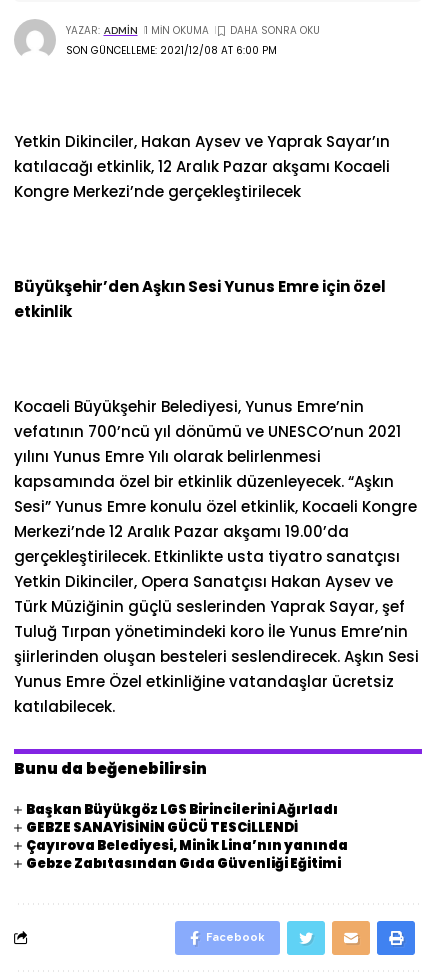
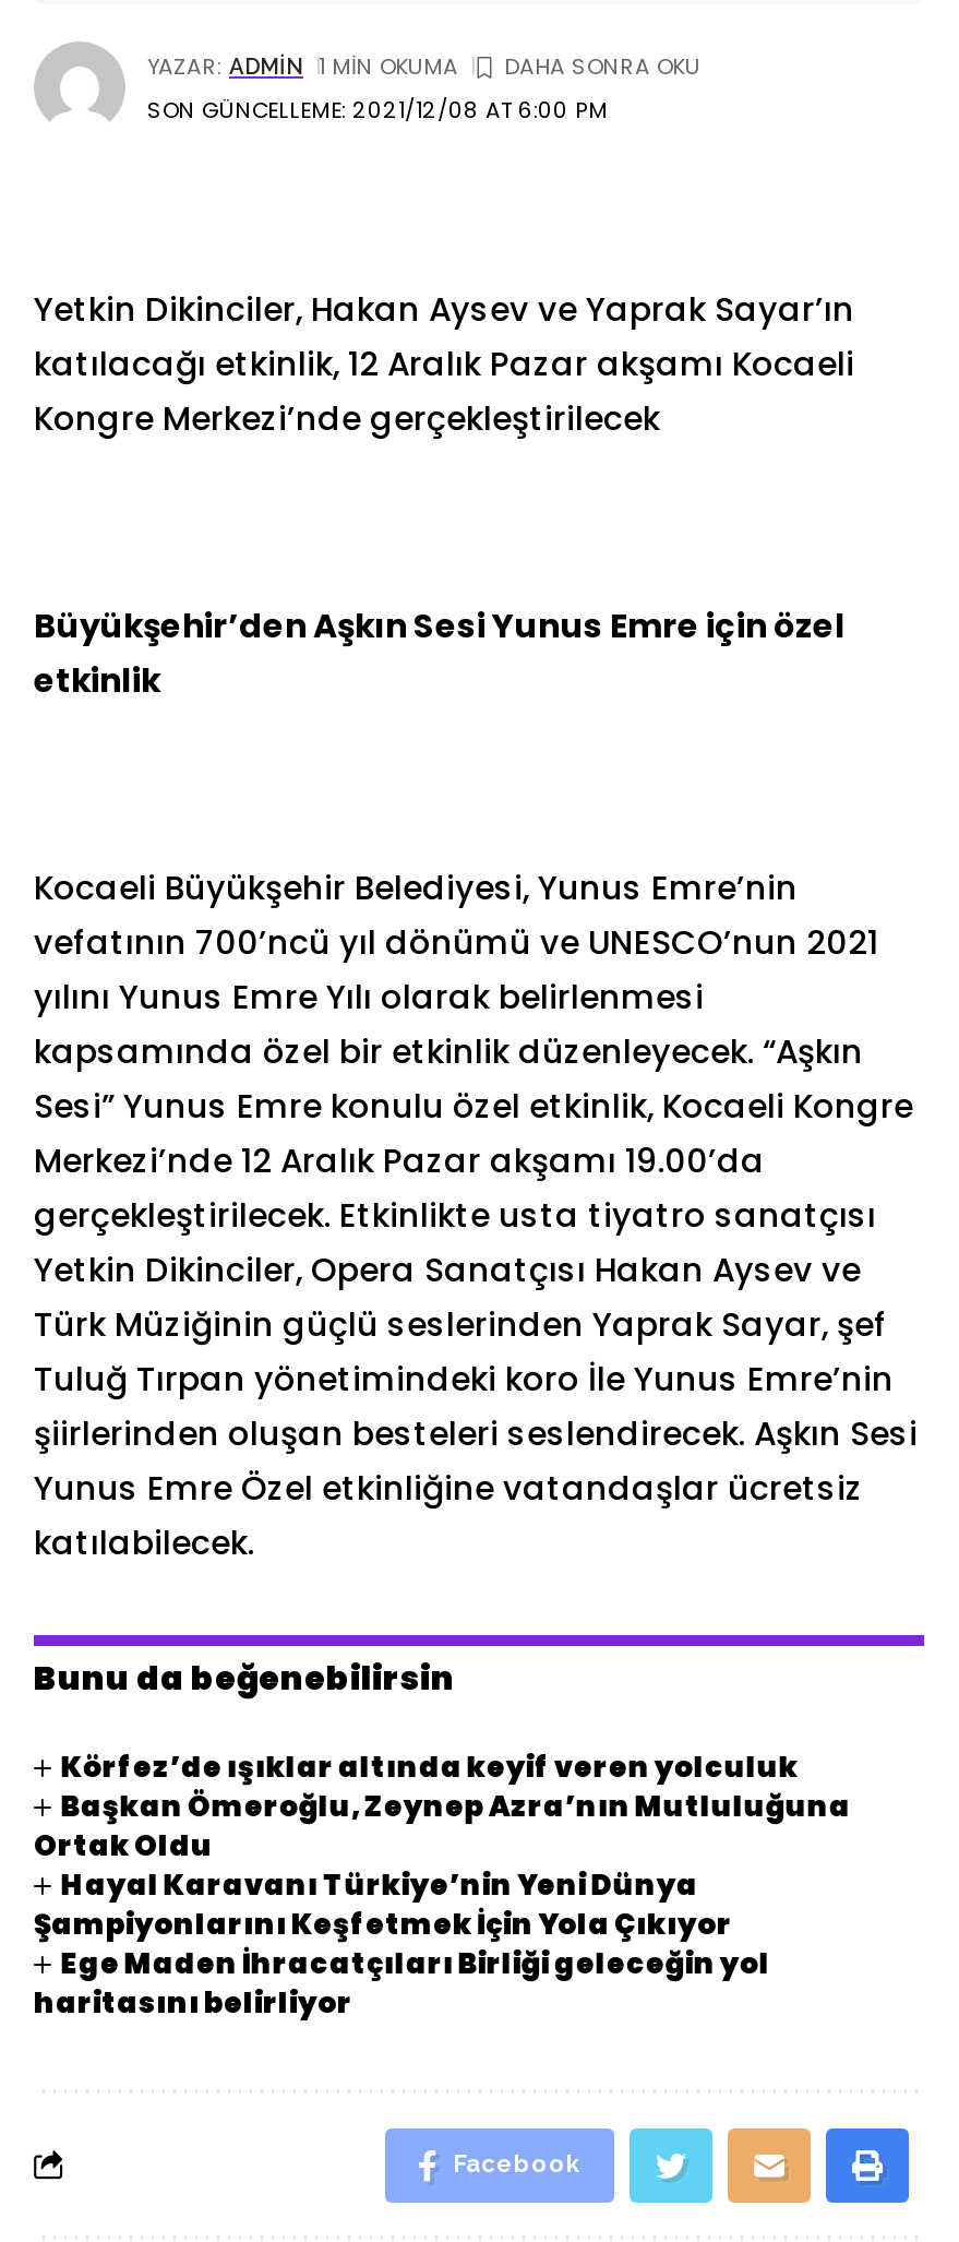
- Başkan Büyükgöz LGS Birincilerini Ağırladı
- GEBZE SANAYİSİNİN GÜCÜ TESCİLLENDİ
- Çayırova Belediyesi, Minik Lina’nın yanında
- Gebze Zabıtasından Gıda Güvenliği Eğitimi
+ Körfez’de ışıklar altında keyif veren yolculuk
+ Başkan Ömeroğlu, Zeynep Azra’nın Mutluluğuna
+ Ortak Oldu
+ Hayal Karavanı Türkiye’nin Yeni Dünya
+ Şampiyonlarını Keşfetmek İçin Yola Çıkıyor
+ Ege Maden İhracatçıları Birliği geleceğin yol
+ haritasını belirliyor
